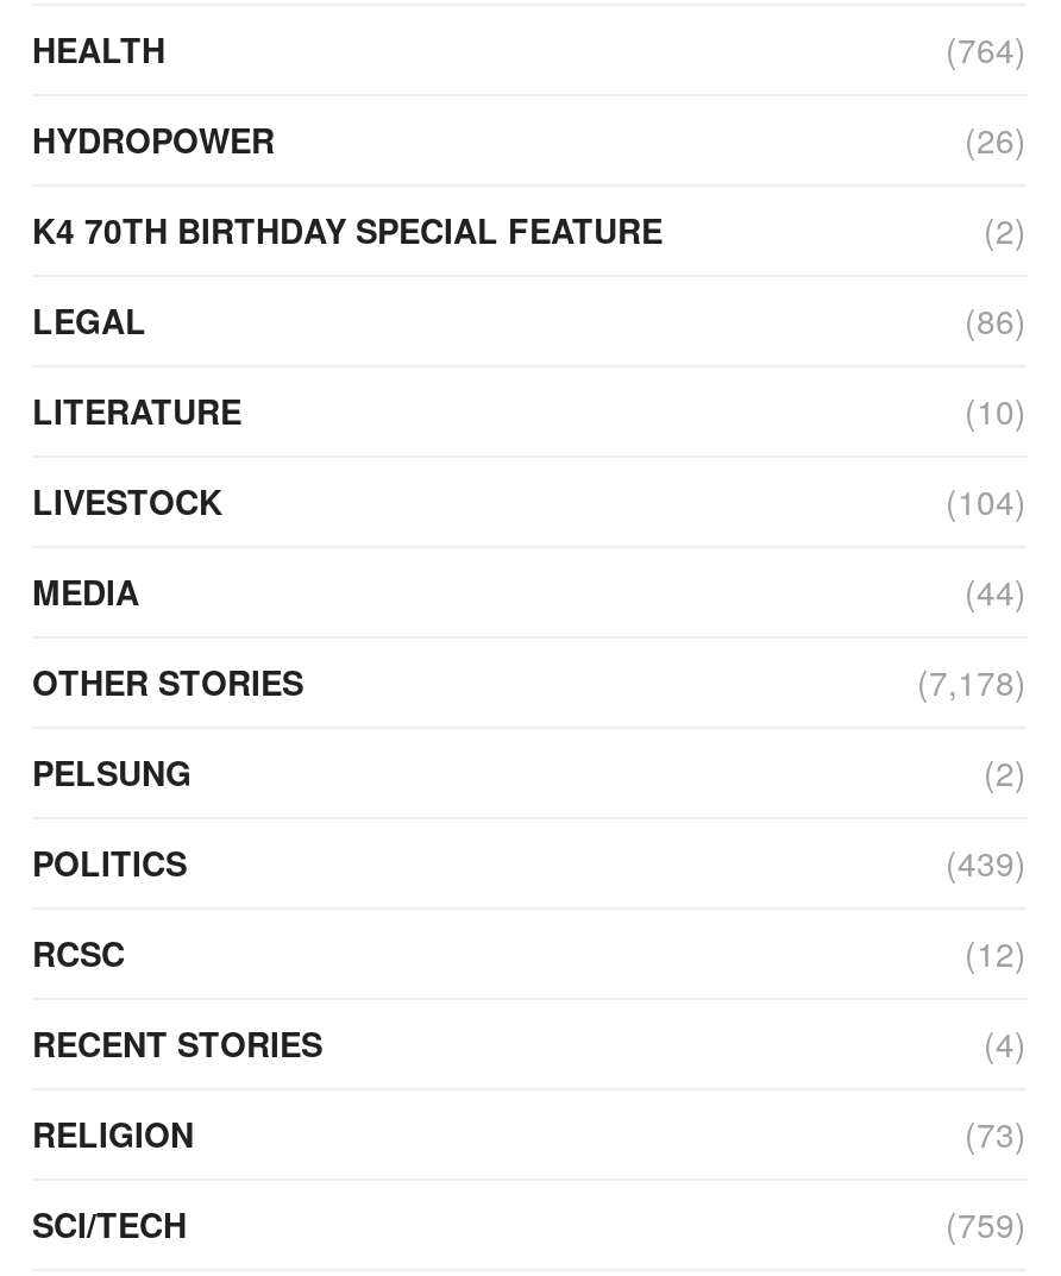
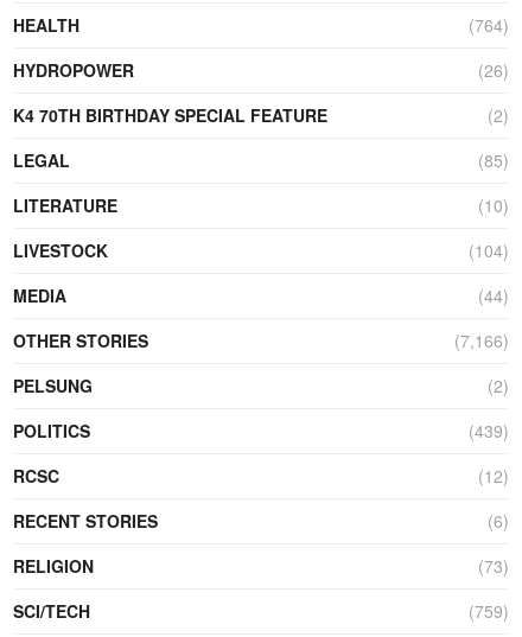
- (86)
+ (85)

- (7,178)
+ (7,166)

- (4)
+ (6)
